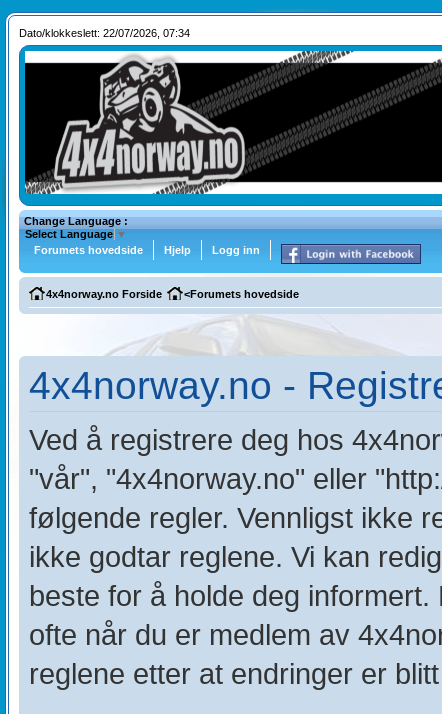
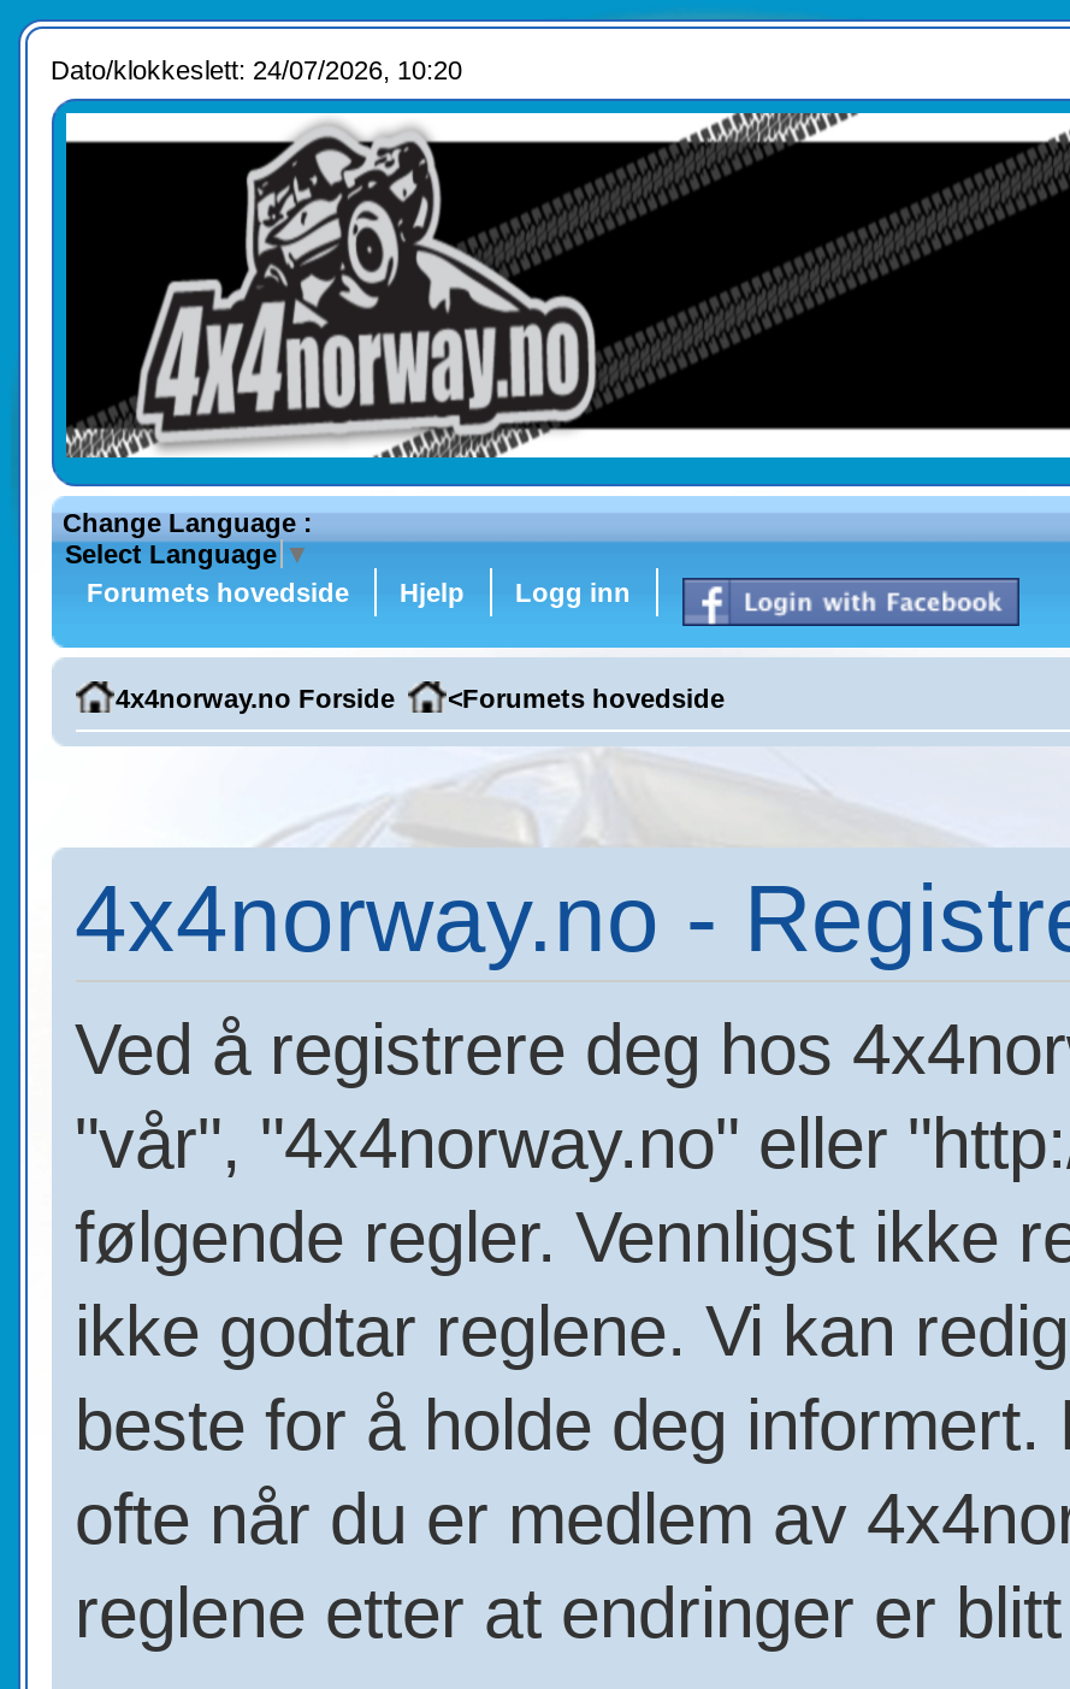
- Dato/klokkeslett: 22/07/2026, 07:34
+ Dato/klokkeslett: 24/07/2026, 10:20
